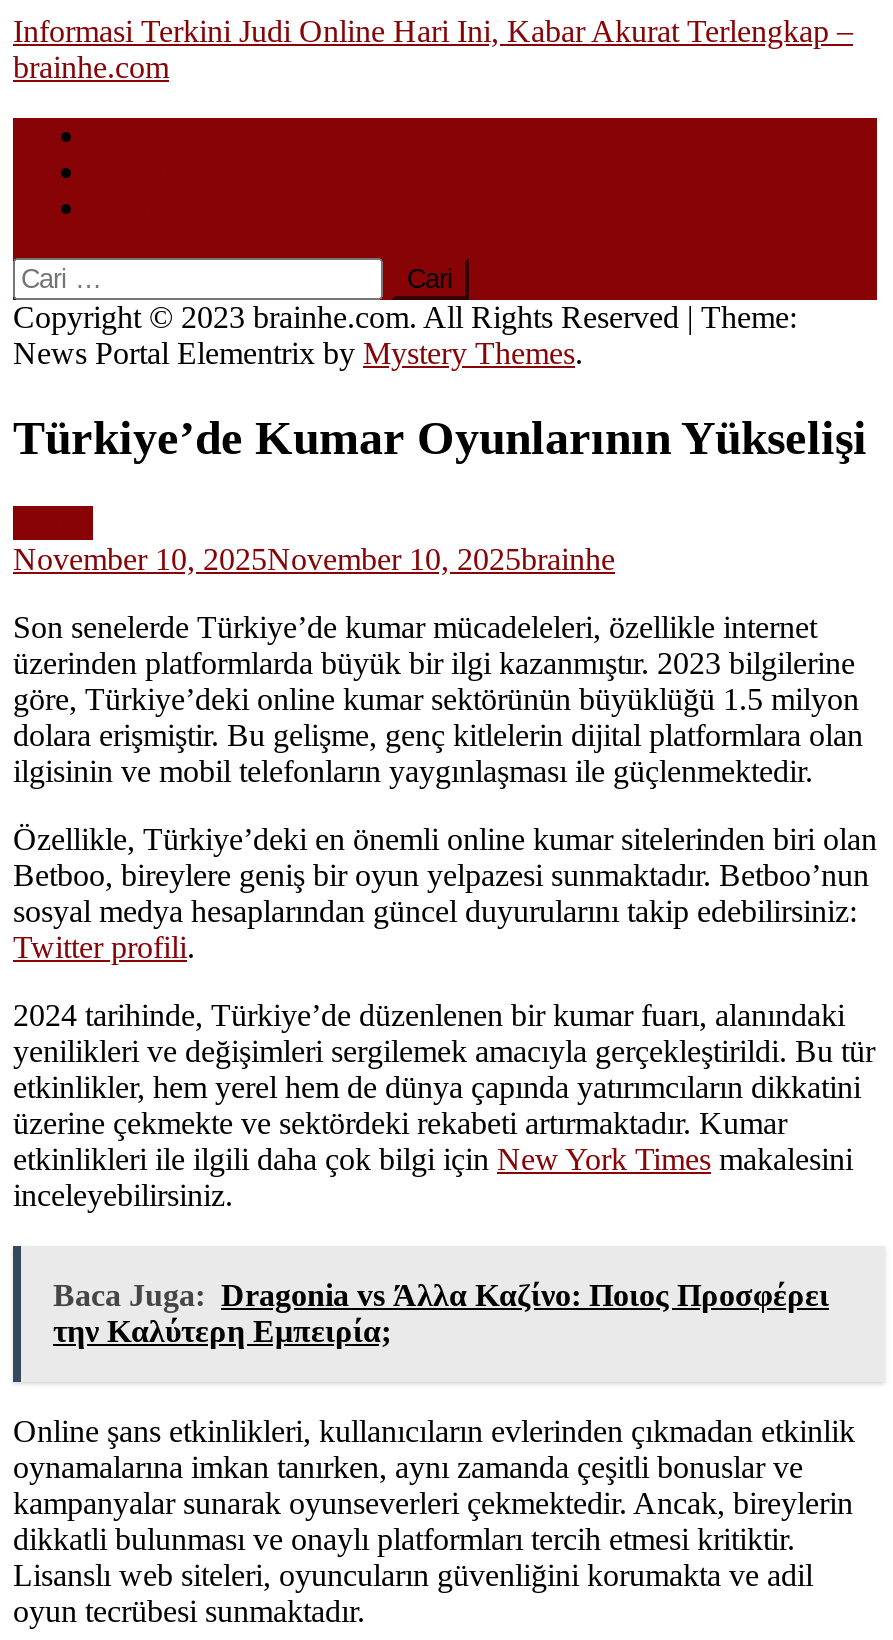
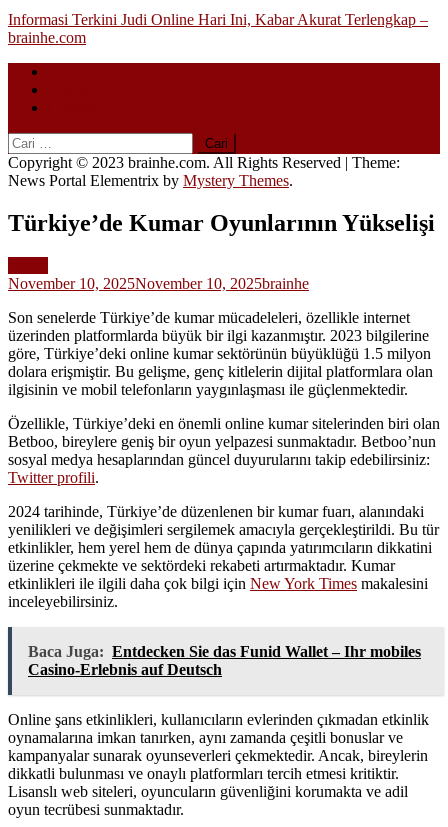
- Baca Juga: Dragonia vs Άλλα Καζίνο: Ποιος Προσφέρει
- την Καλύτερη Εμπειρία;
+ Baca Juga: Entdecken Sie das Funid Wallet – Ihr mobiles
+ Casino-Erlebnis auf Deutsch
